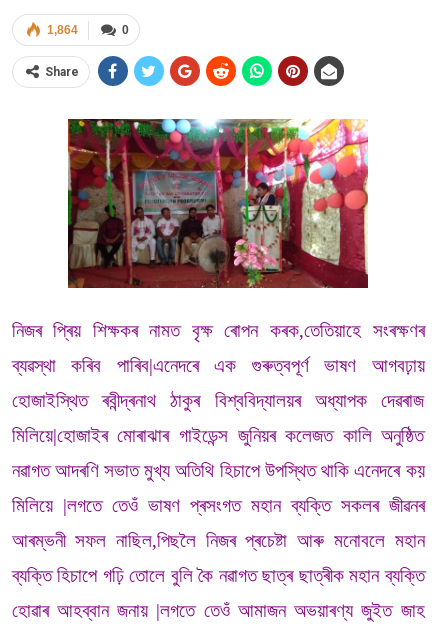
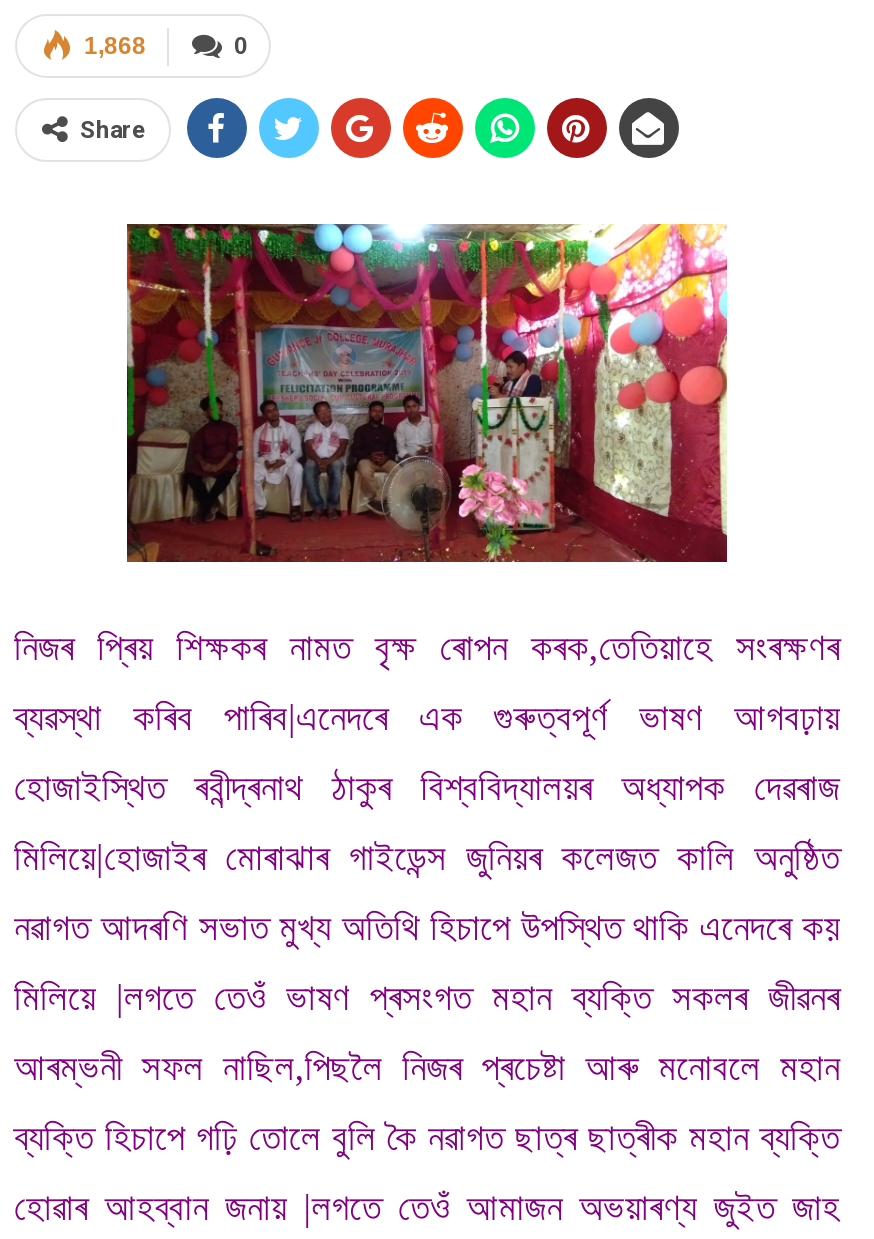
- 1,864
+ 1,868
